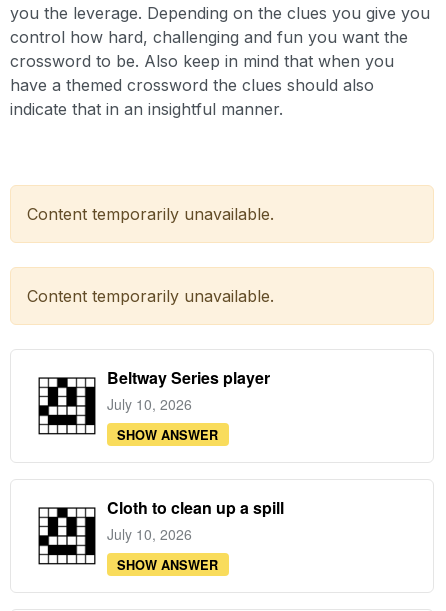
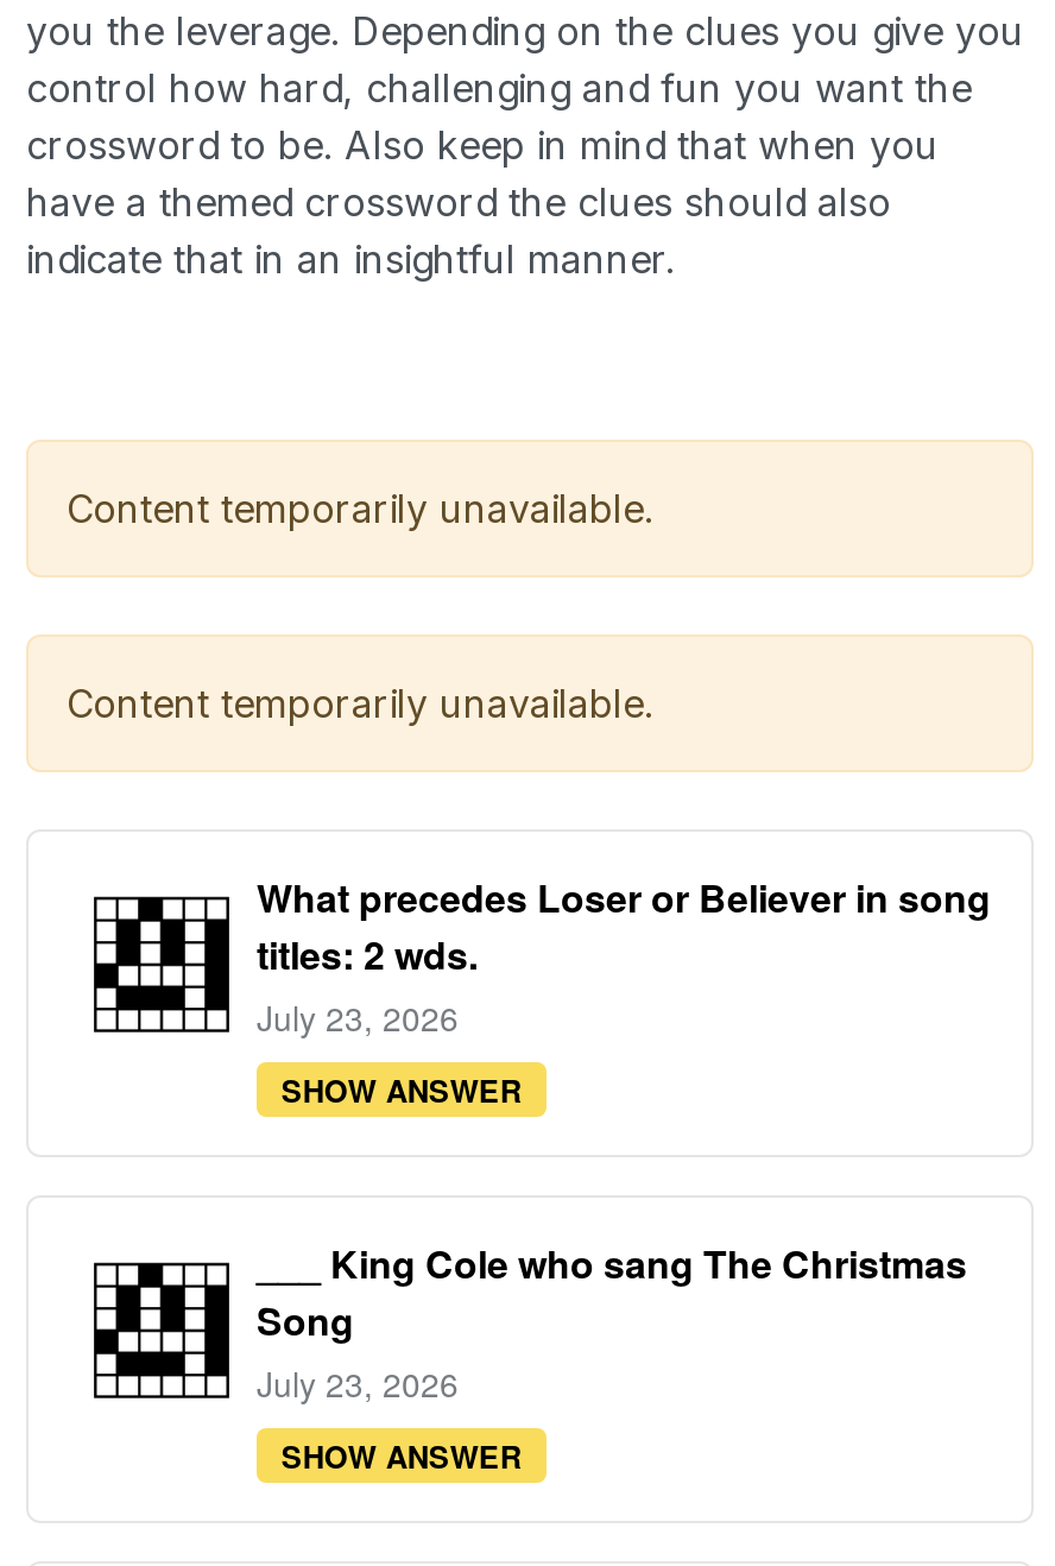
- Beltway Series player
- July 10, 2026
+ What precedes Loser or Believer in song
+ titles: 2 wds.
+ July 23, 2026

- Cloth to clean up a spill
- July 10, 2026
+ ___ King Cole who sang The Christmas
+ Song
+ July 23, 2026
